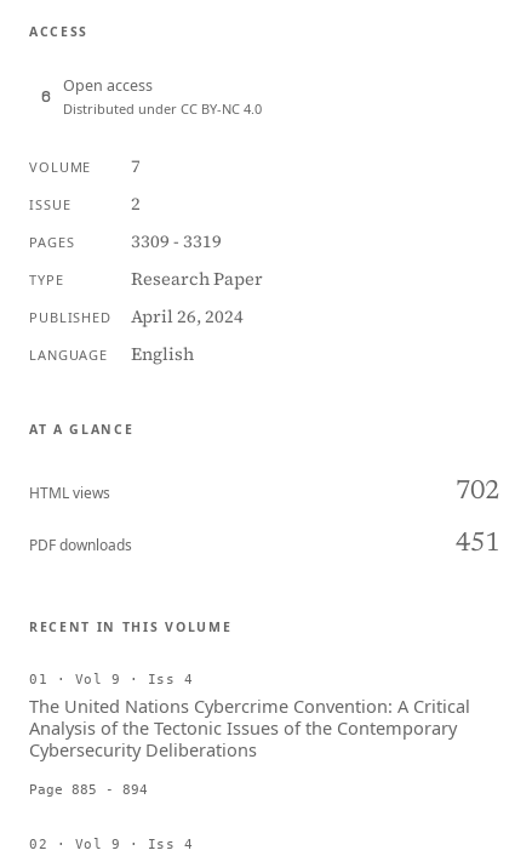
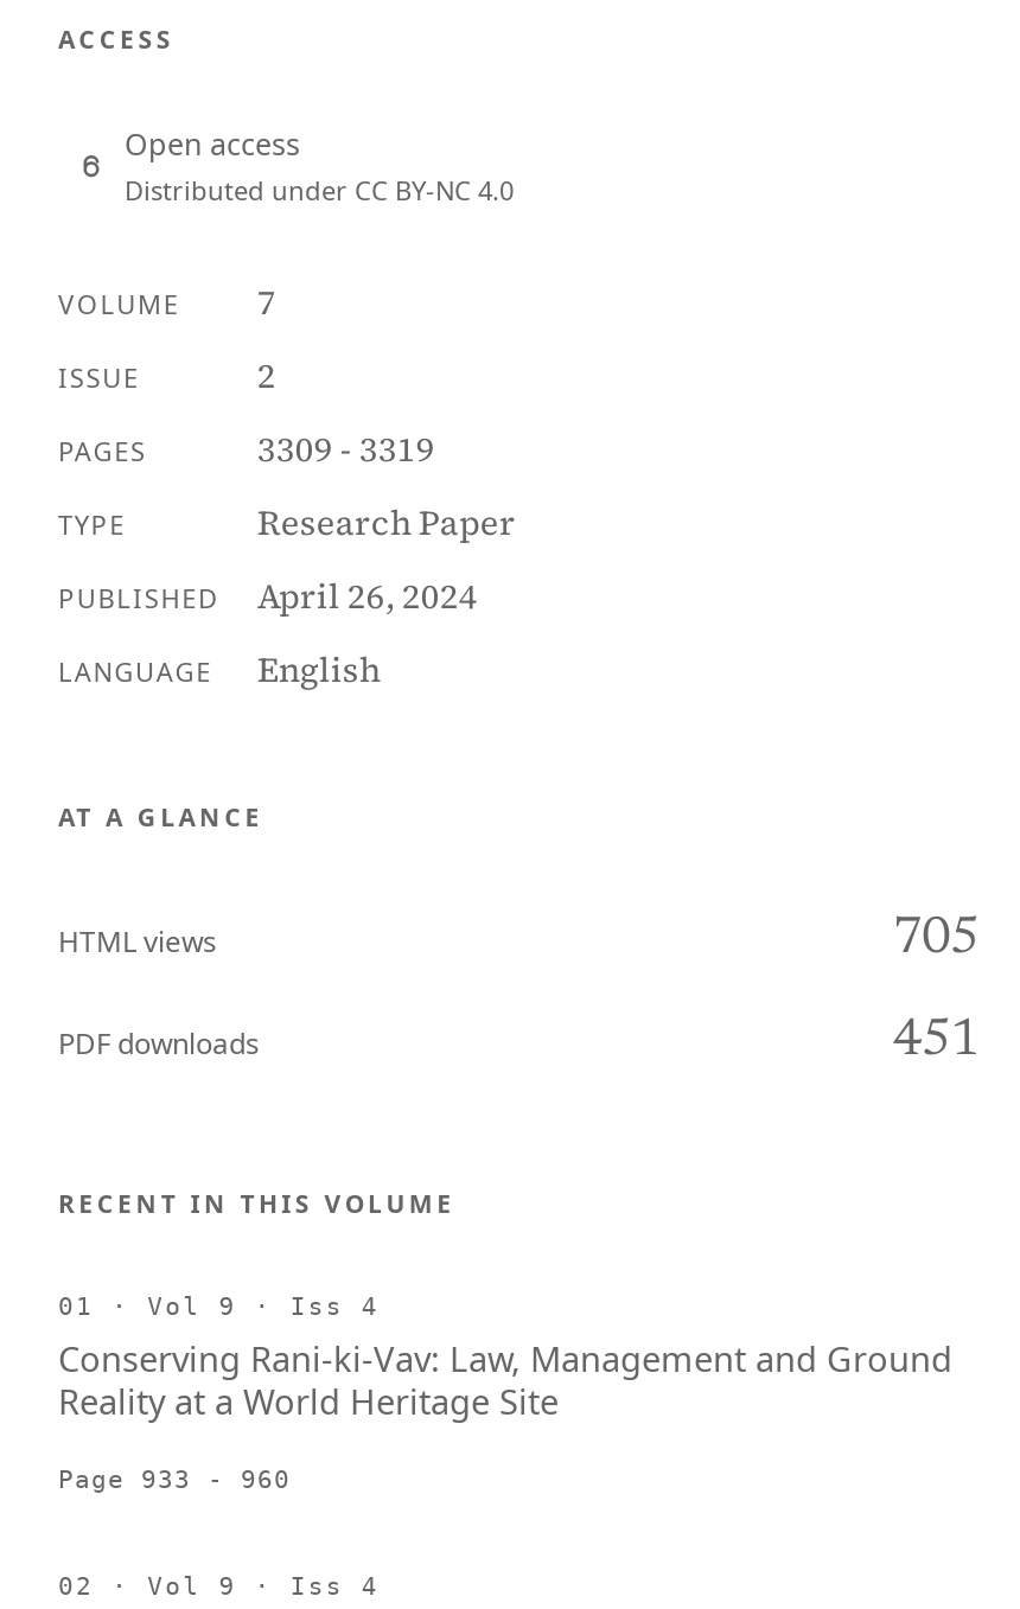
- 702
+ 705

- The United Nations Cybercrime Convention: A Critical
- Analysis of the Tectonic Issues of the Contemporary
- Cybersecurity Deliberations
+ Conserving Rani-ki-Vav: Law, Management and Ground
+ Reality at a World Heritage Site

- Page 885 - 894
+ Page 933 - 960
